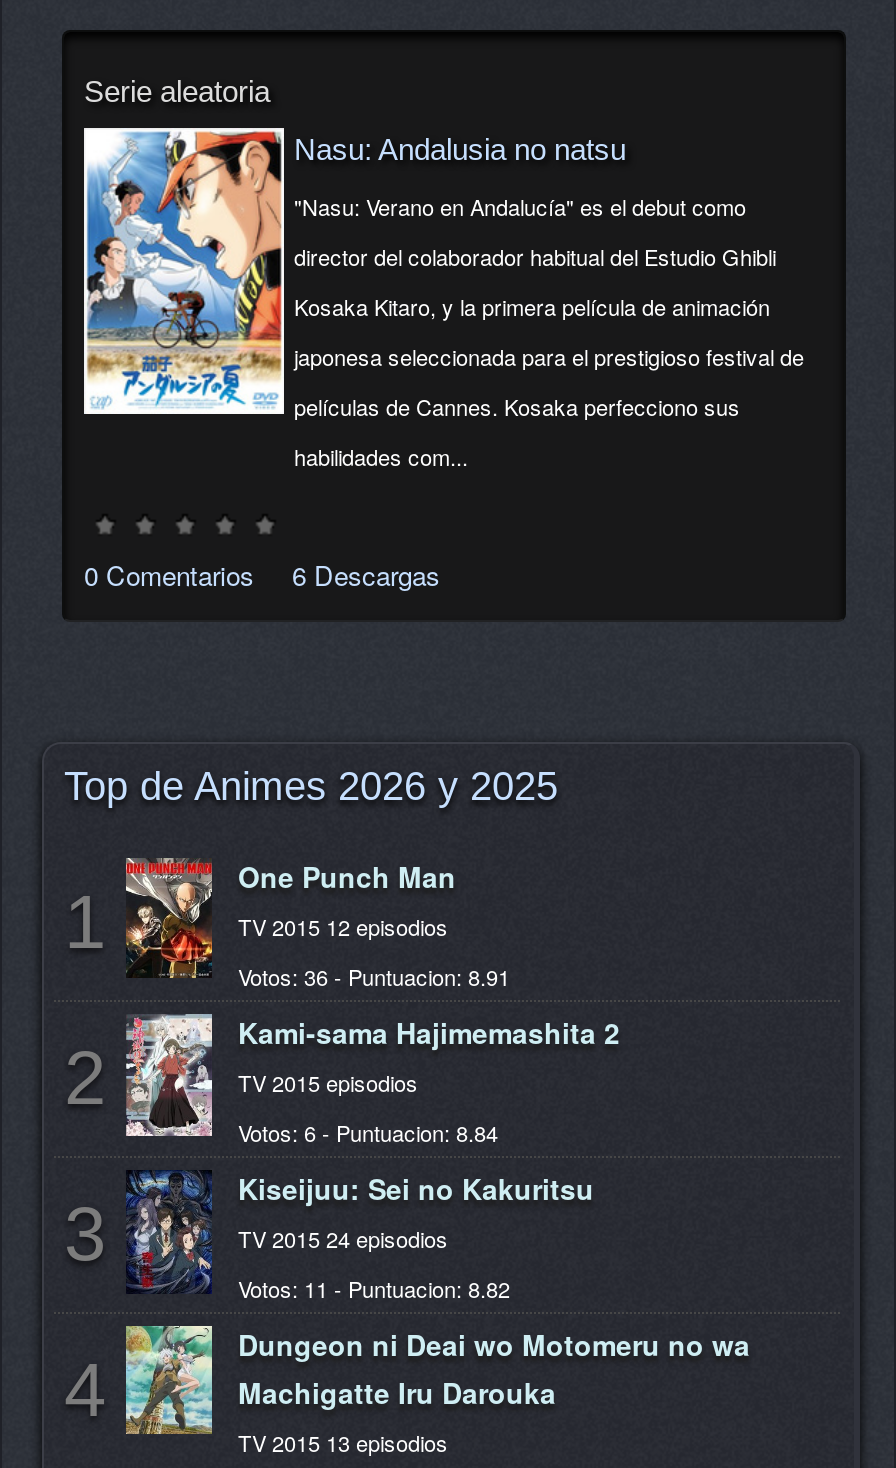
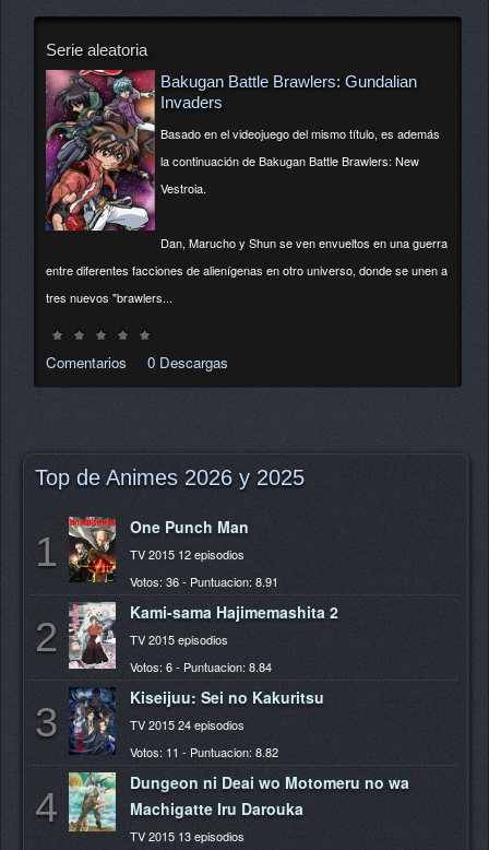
- [image]
- Nasu: Andalusia no natsu
+ [image]
+ Bakugan Battle Brawlers: Gundalian
+ Invaders

- "Nasu: Verano en Andalucía" es el debut como
+ Basado en el videojuego del mismo título, es además

- director del colaborador habitual del Estudio Ghibli
+ la continuación de Bakugan Battle Brawlers: New

- Kosaka Kitaro, y la primera película de animación
+ Vestroia.

- japonesa seleccionada para el prestigioso festival de
+ Dan, Marucho y Shun se ven envueltos en una guerra

- películas de Cannes. Kosaka perfecciono sus
+ entre diferentes facciones de alienígenas en otro universo, donde se unen a

- habilidades com...
+ tres nuevos "brawlers...

- 0 Comentarios
- 6 Descargas
+ Comentarios
+ 0 Descargas
